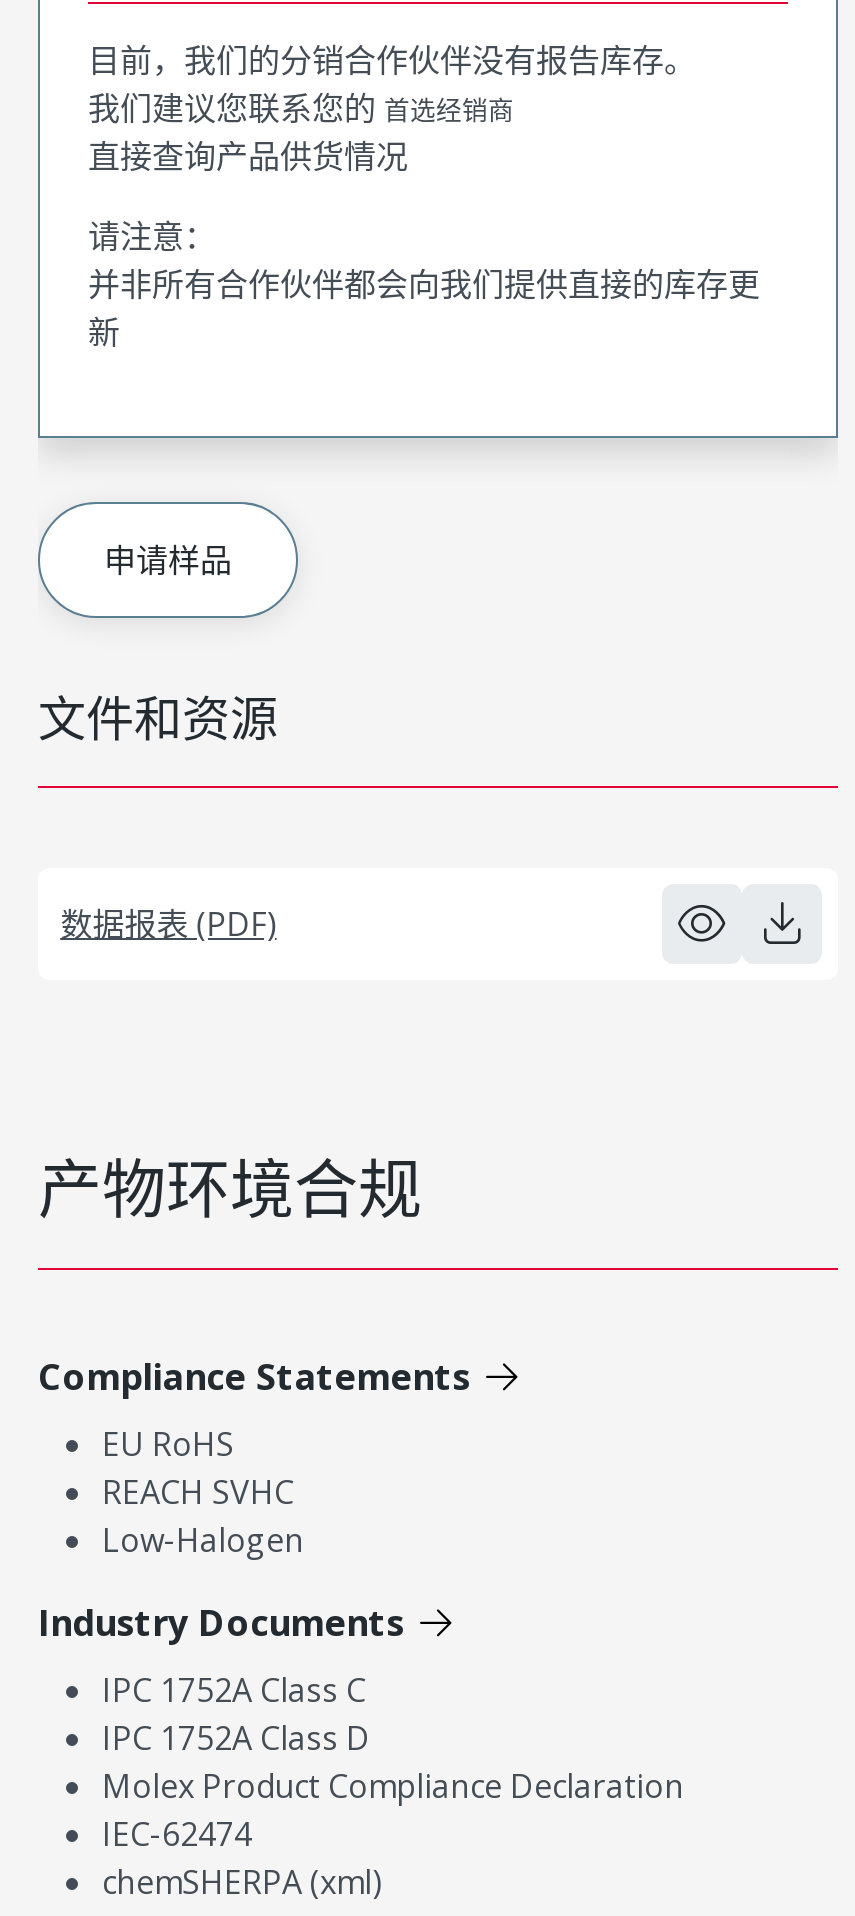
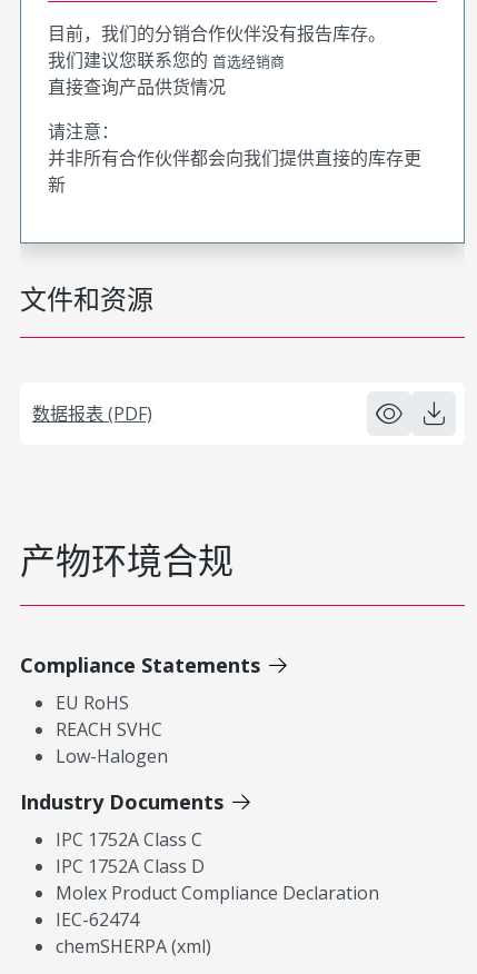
- 申请样品
